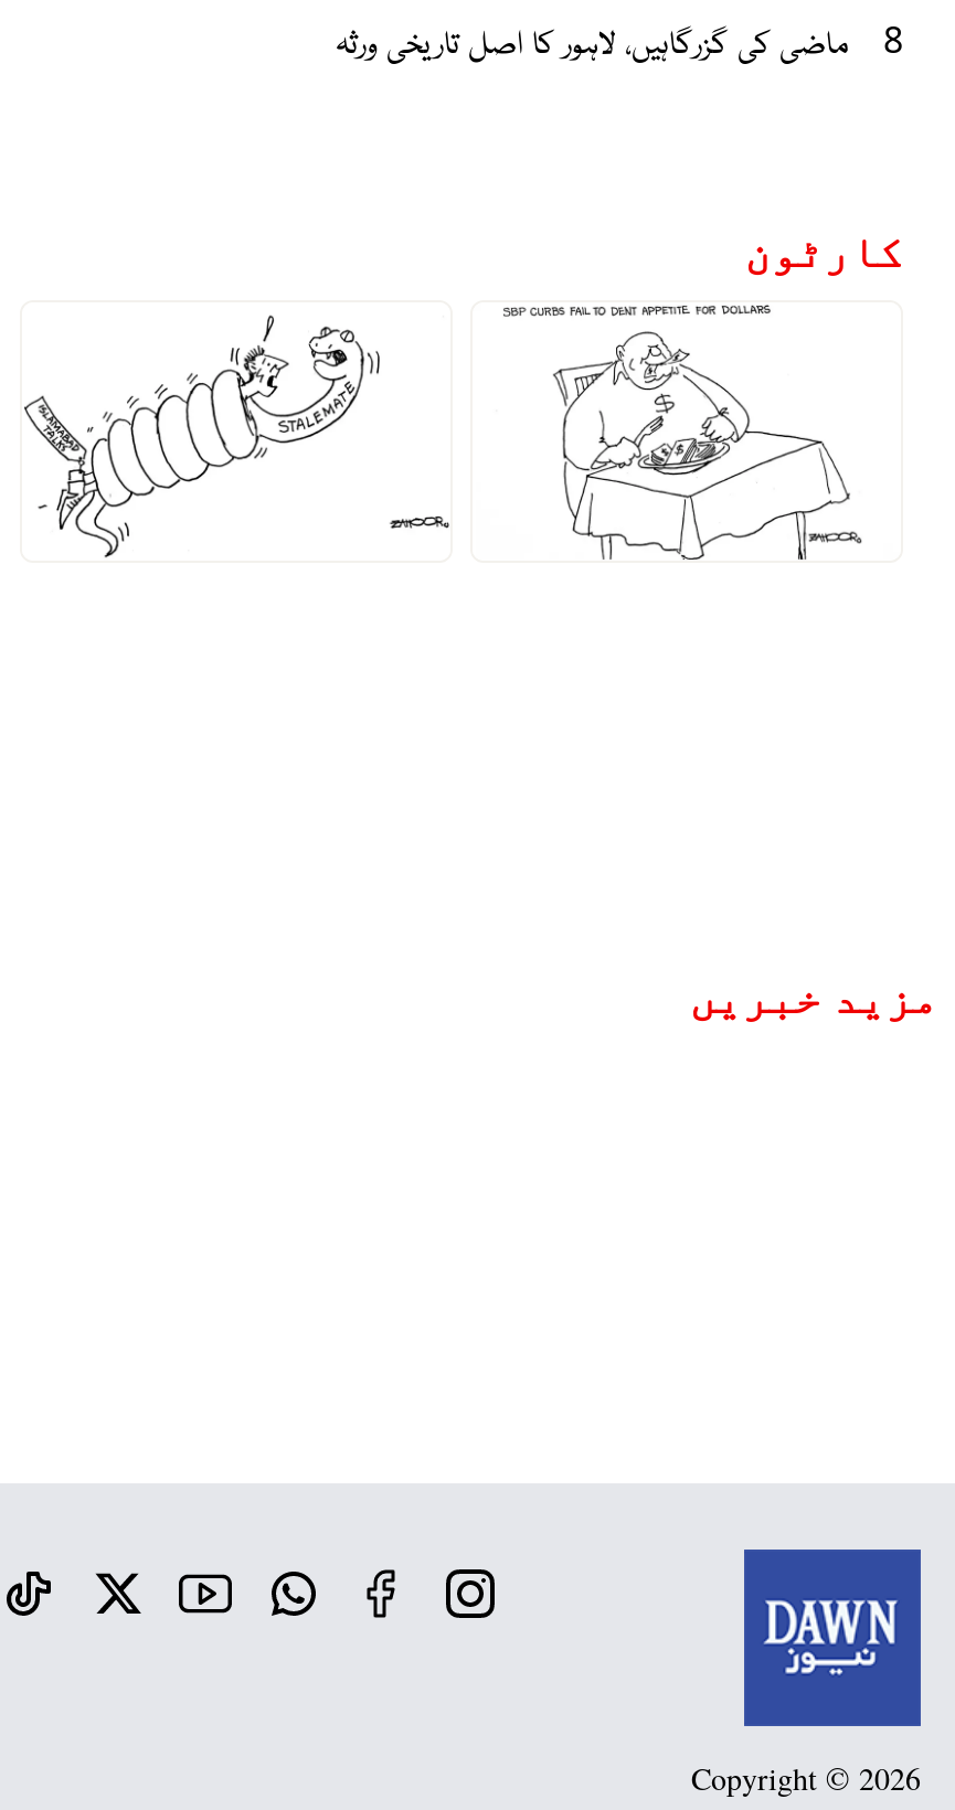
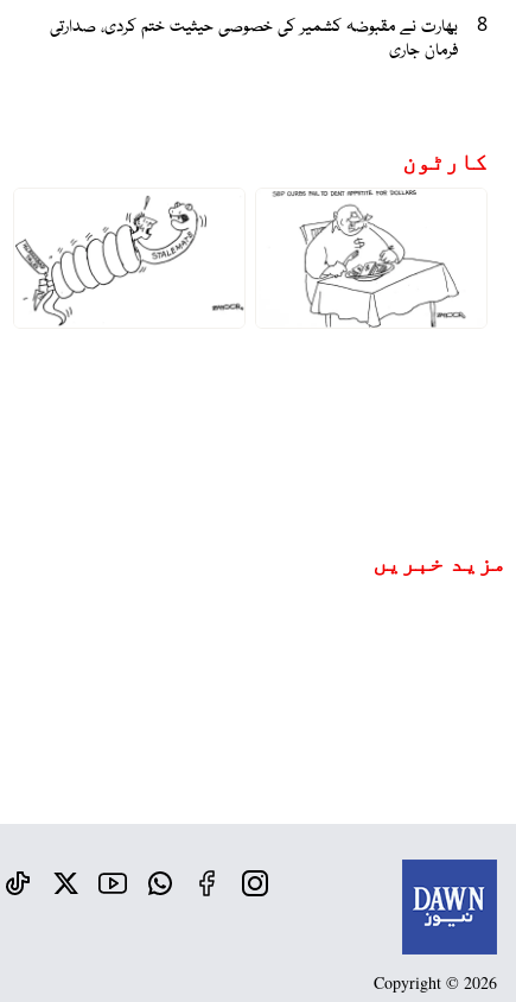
- ماضی کی گزرگاہیں، لاہور کا اصل تاریخی ورثہ
+ بھارت نے مقبوضہ کشمیر کی خصوصی حیثیت ختم کردی، صدارتی
+ فرمان جاری
